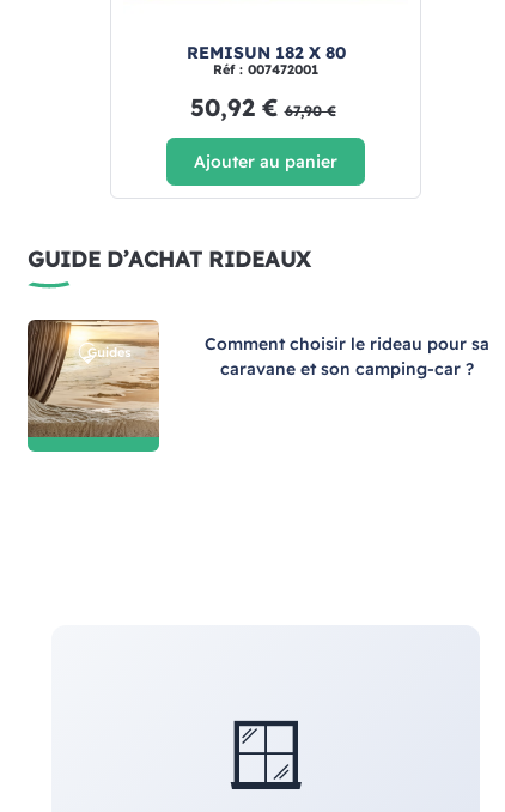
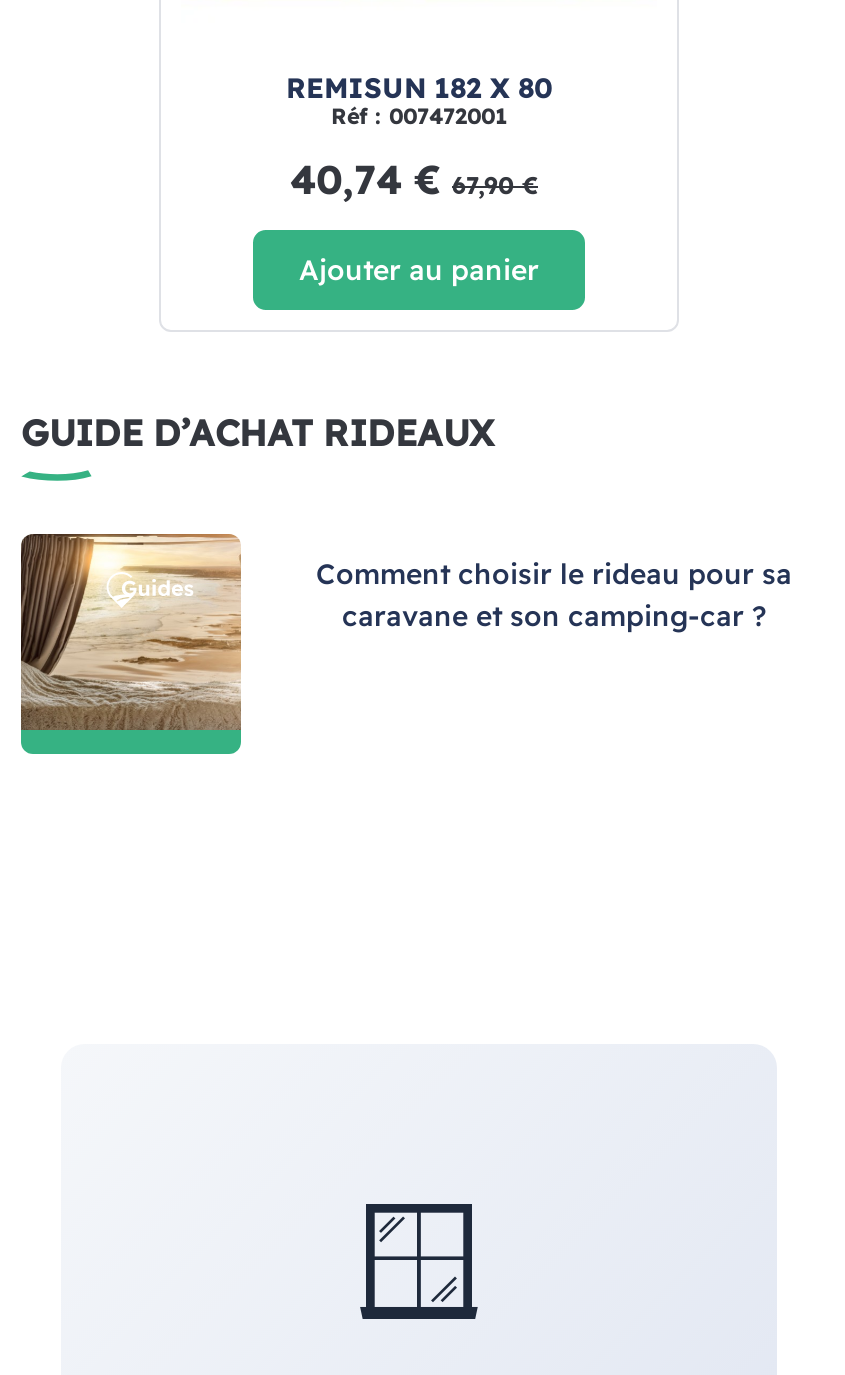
- 50,92 € 67,90 €
+ 40,74 € 67,90 €
